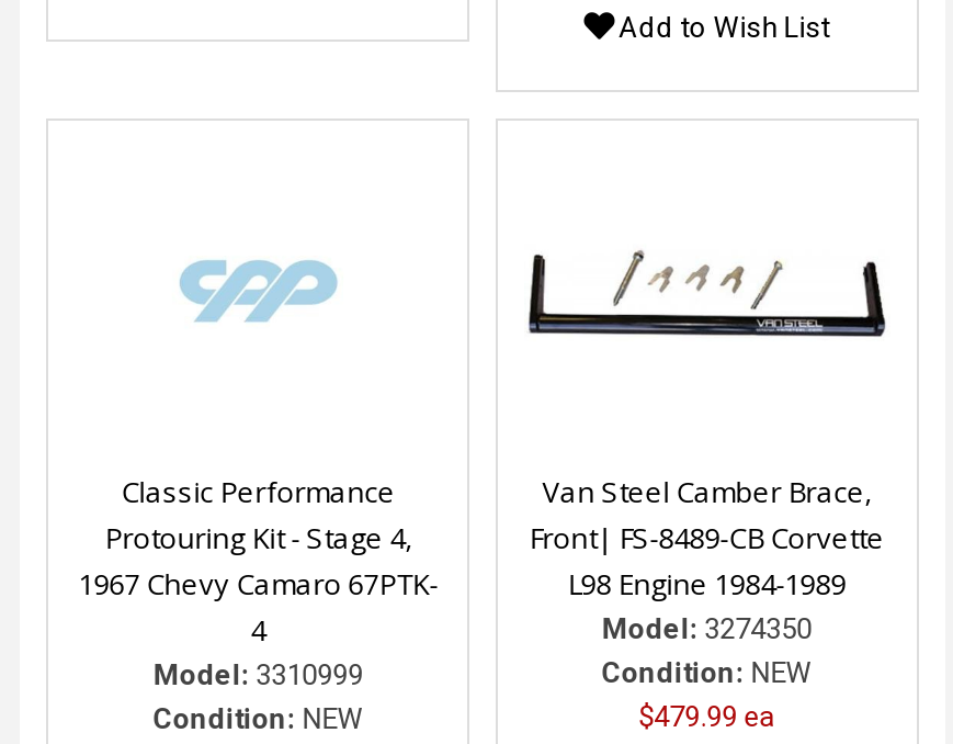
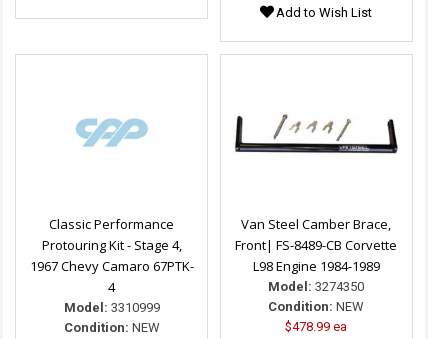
- $479.99 ea
+ $478.99 ea
